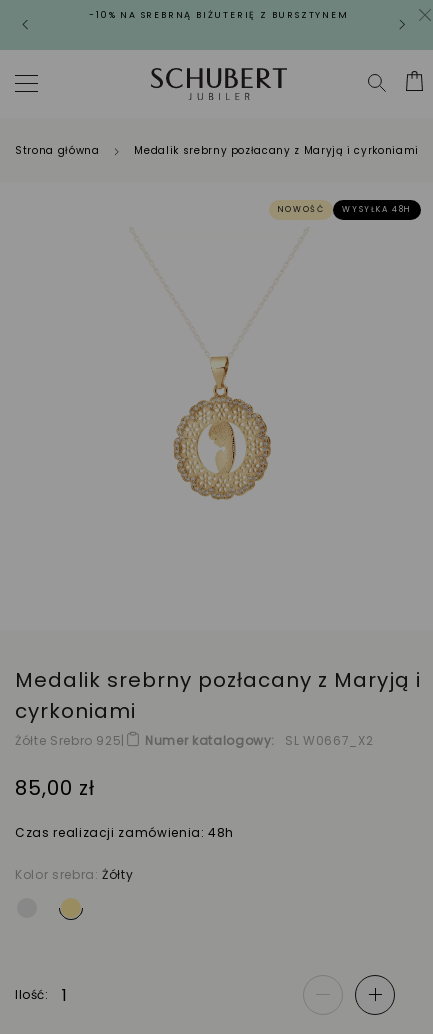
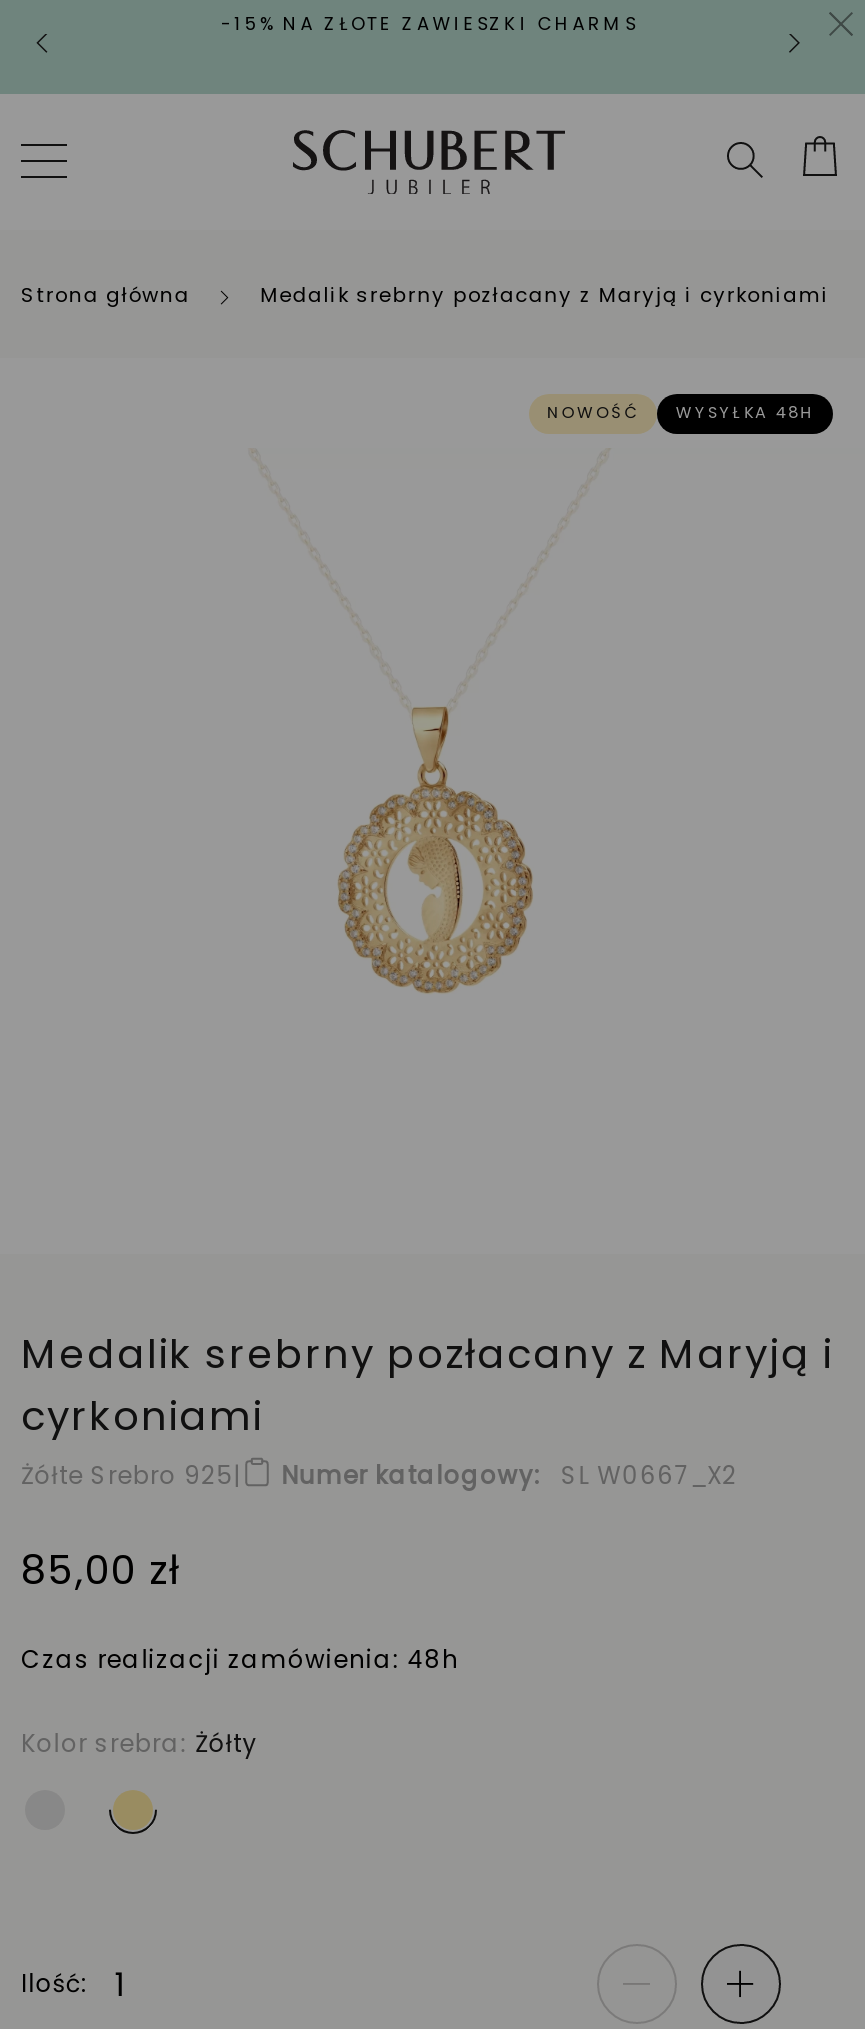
- -10% NA SREBRNĄ BIŻUTERIĘ Z BURSZTYNEM
+ -15% NA ZŁOTE ZAWIESZKI CHARMS
